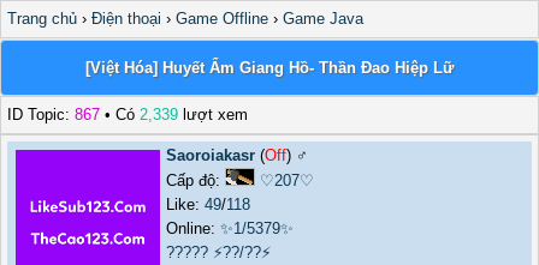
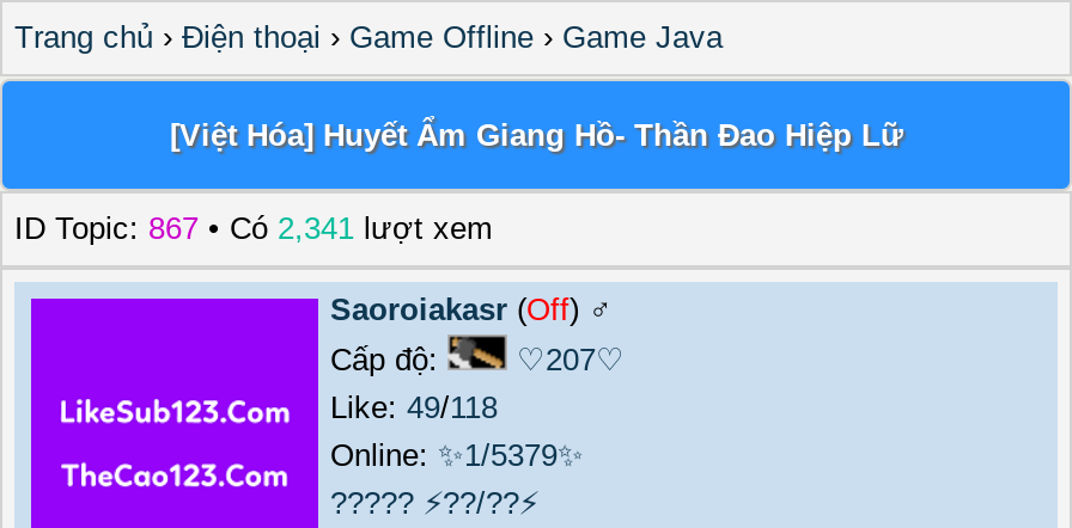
- ID Topic: 867 • Có 2,339 lượt xem
+ ID Topic: 867 • Có 2,341 lượt xem
